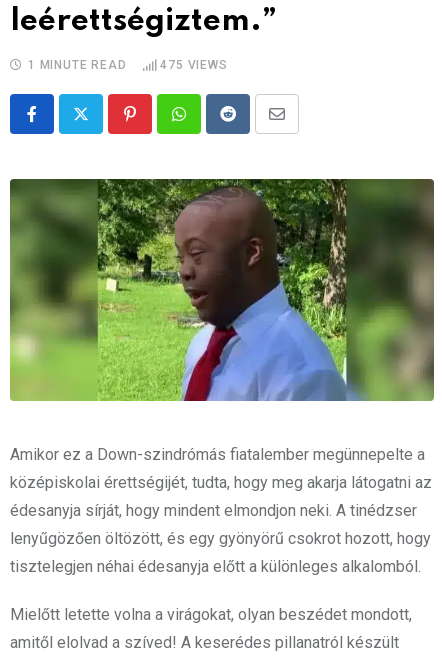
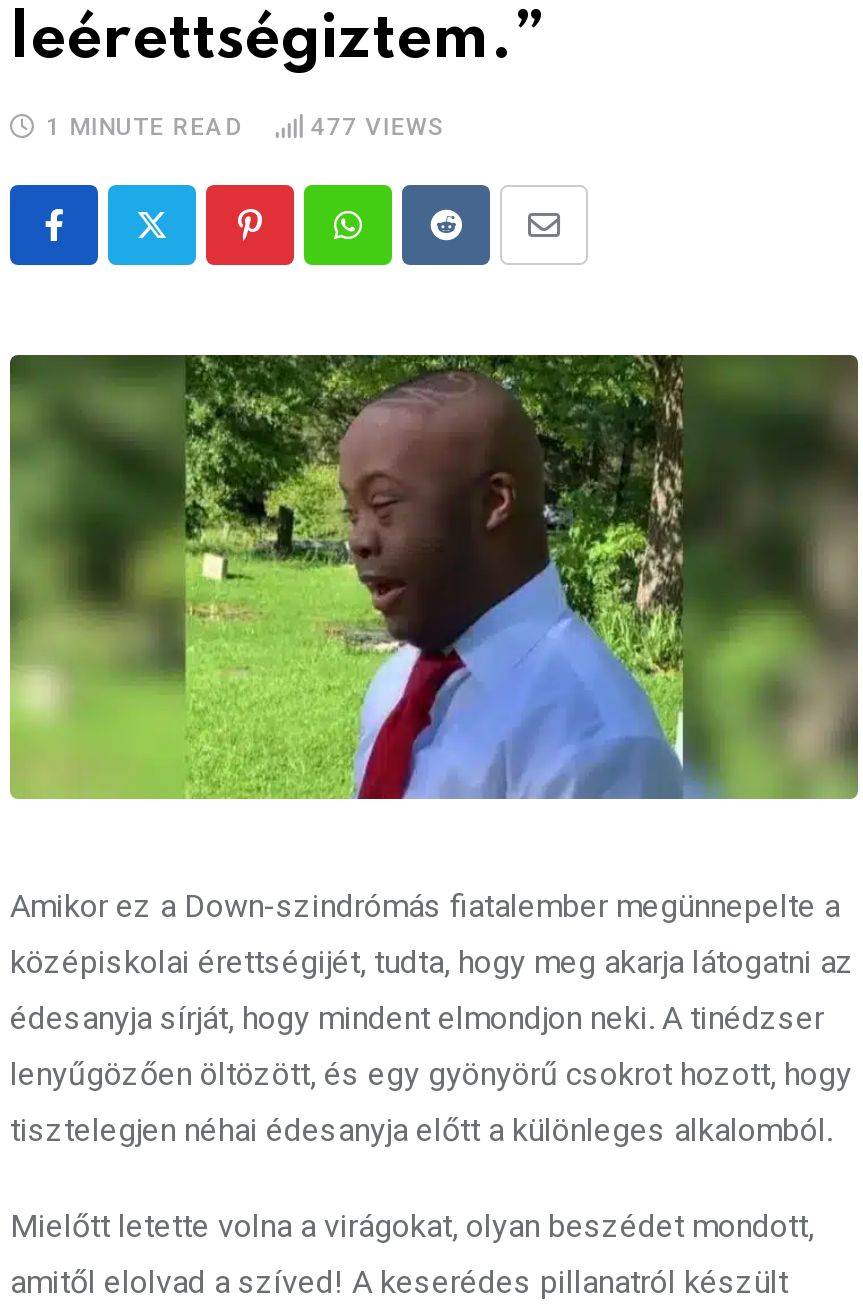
- 475 VIEWS
+ 477 VIEWS
